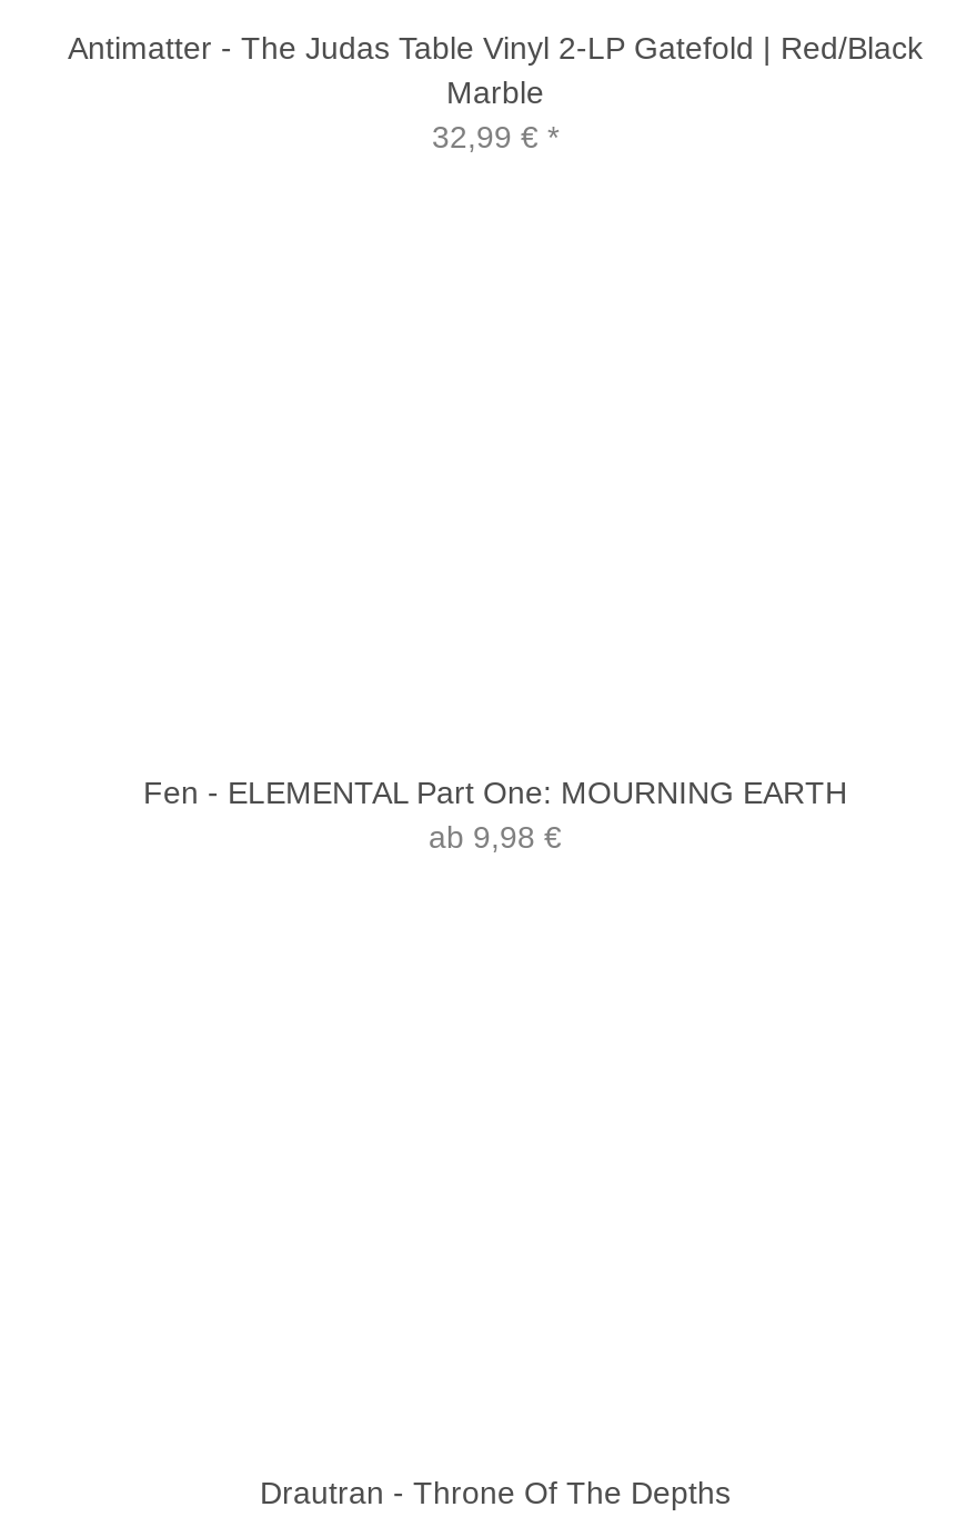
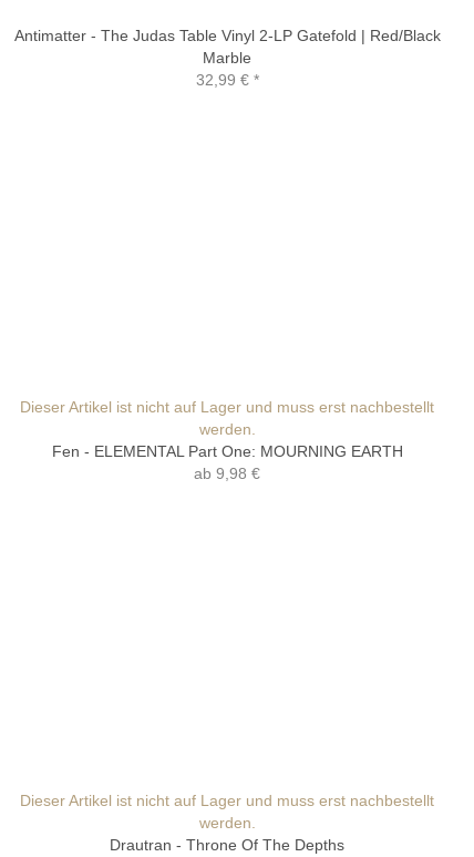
+ Dieser Artikel ist nicht auf Lager und muss erst nachbestellt
+ werden.

+ Dieser Artikel ist nicht auf Lager und muss erst nachbestellt
+ werden.
